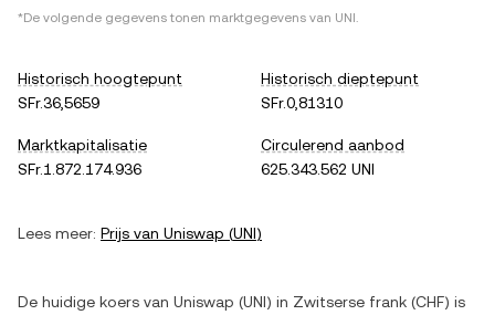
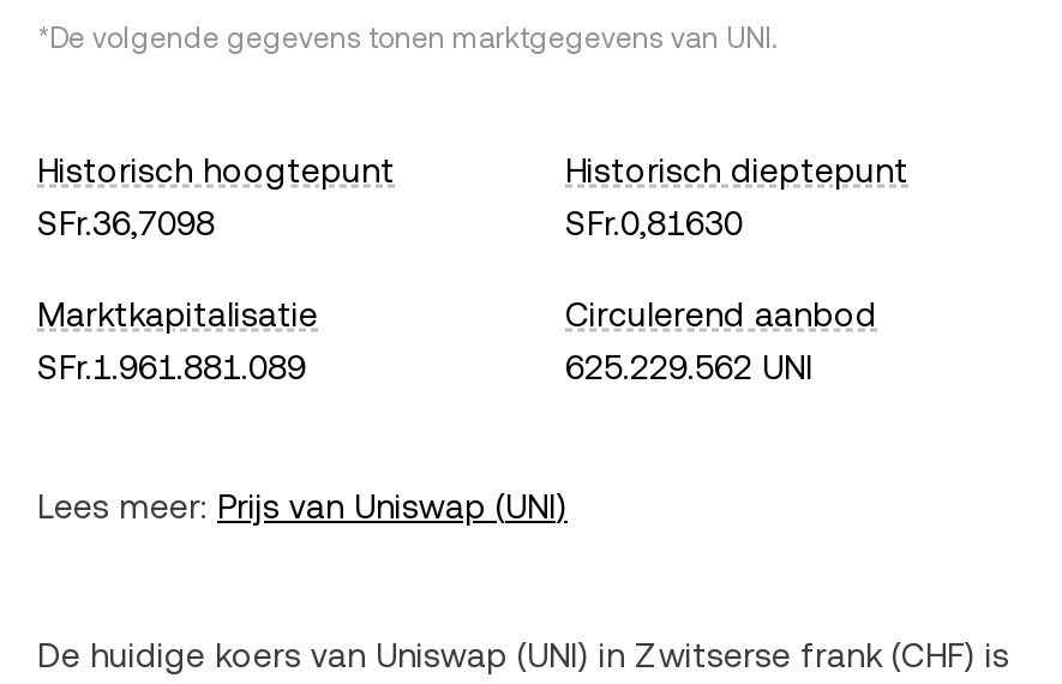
- SFr.36,5659
+ SFr.36,7098

- SFr.0,81310
+ SFr.0,81630

- SFr.1.872.174.936
+ SFr.1.961.881.089

- 625.343.562 UNI
+ 625.229.562 UNI
